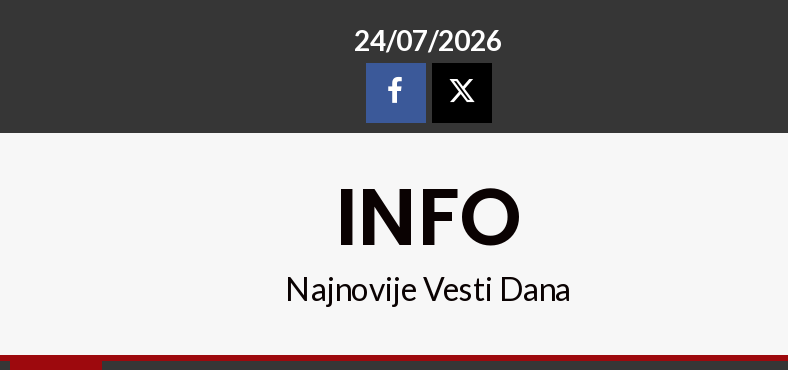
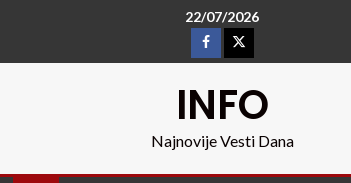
- 24/07/2026
+ 22/07/2026
